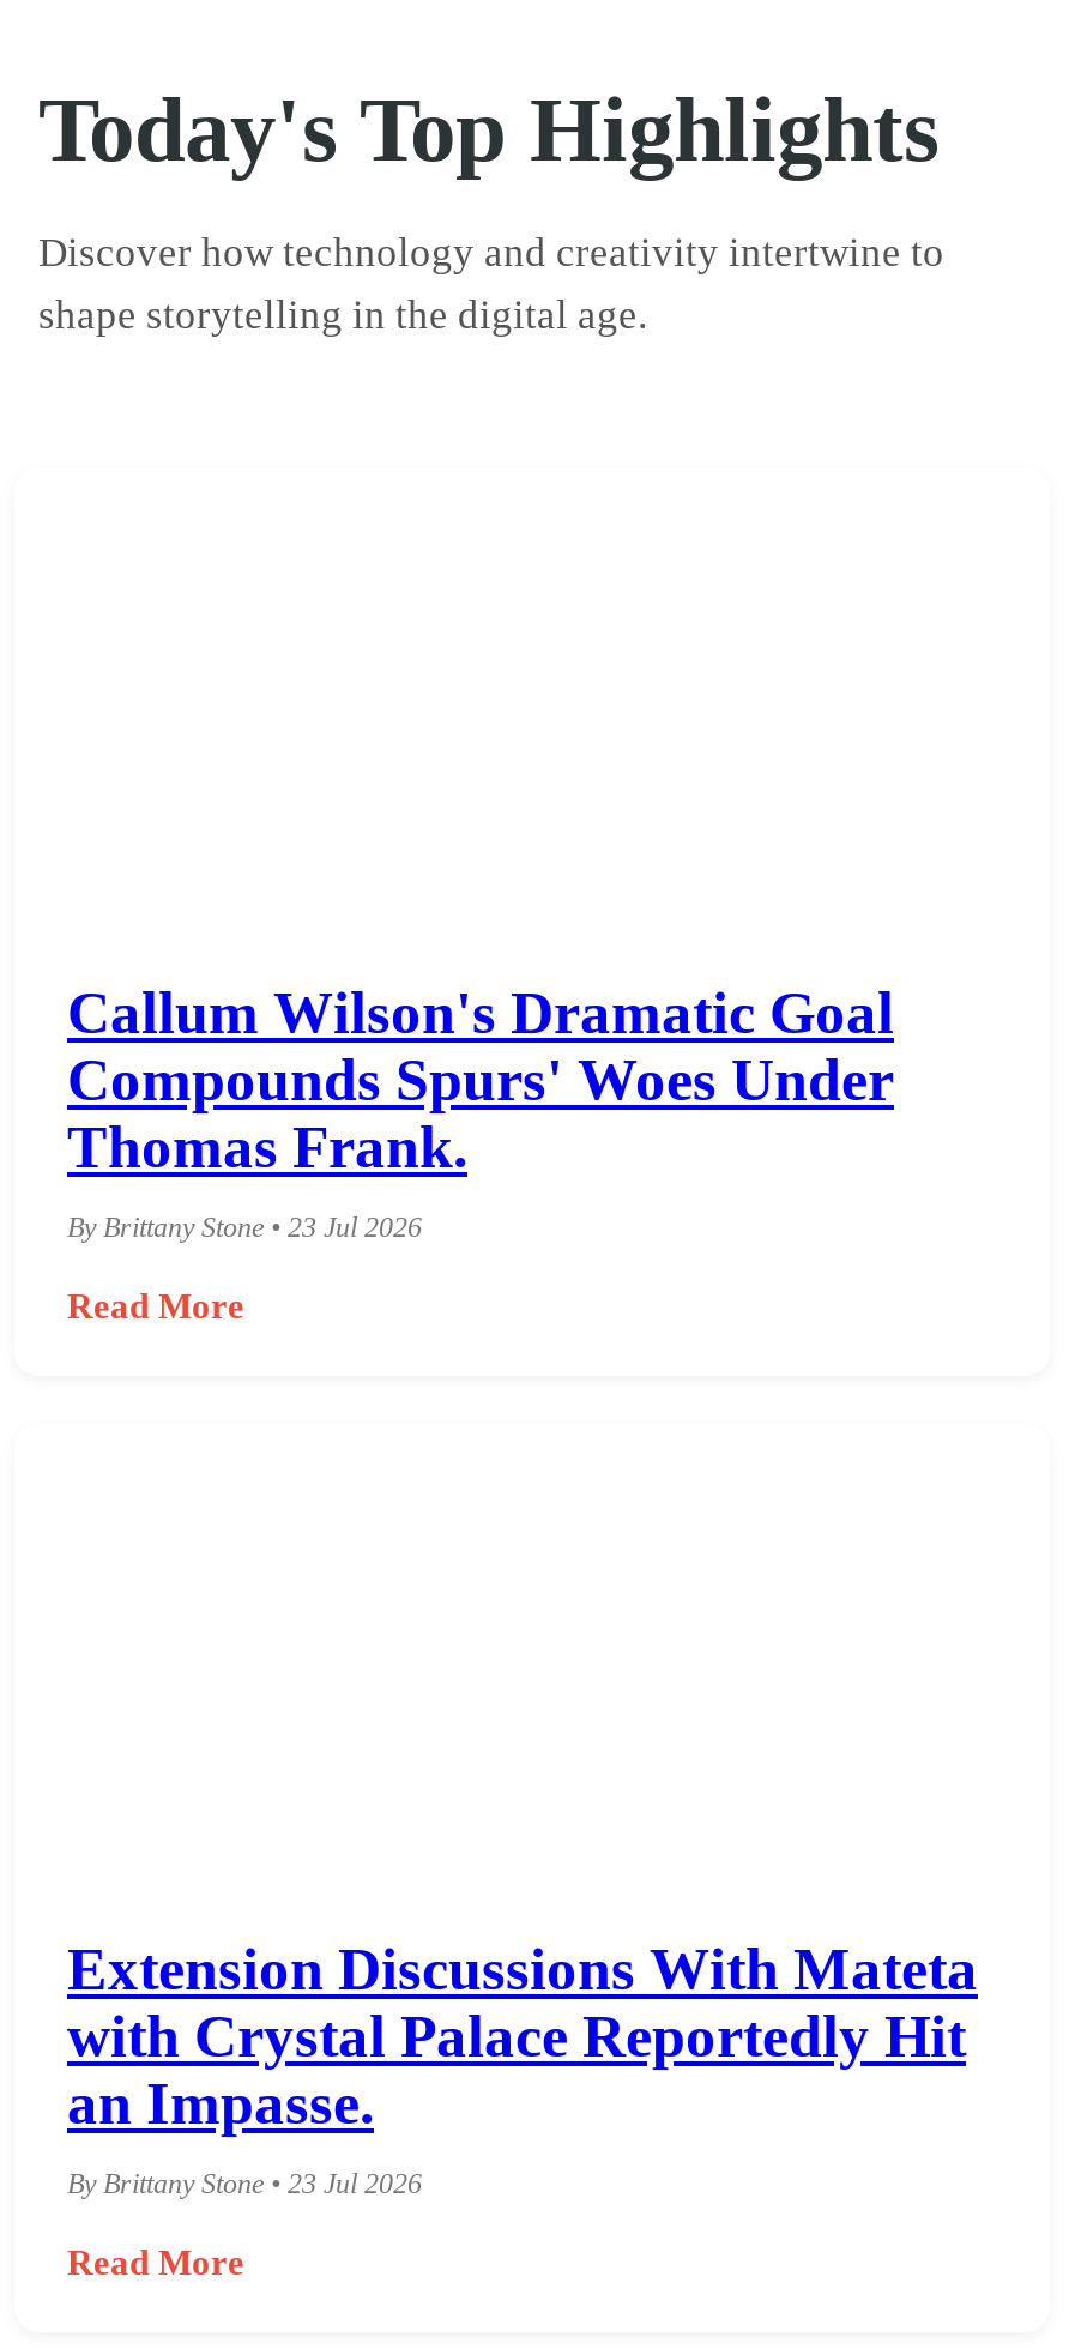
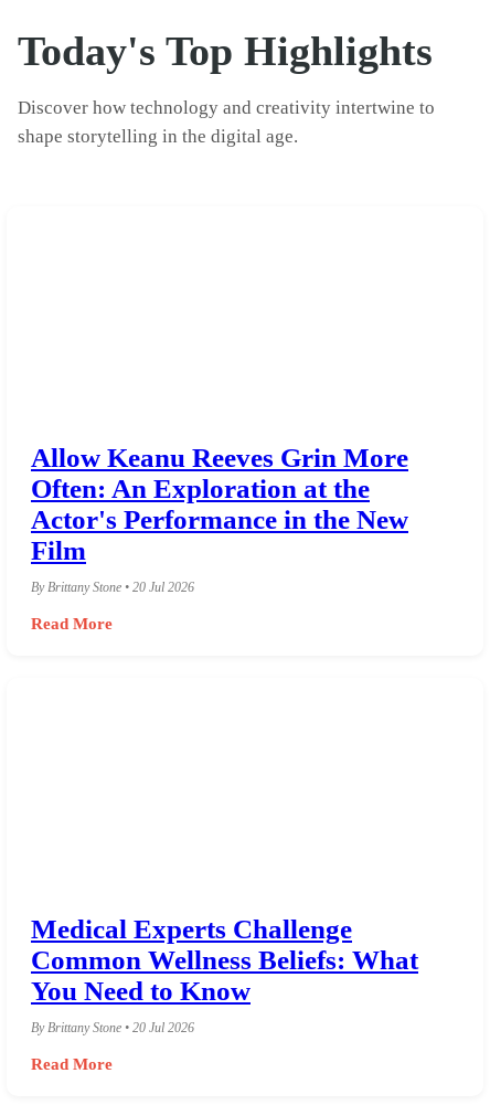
- Callum Wilson's Dramatic Goal
- Compounds Spurs' Woes Under
- Thomas Frank.
+ Allow Keanu Reeves Grin More
+ Often: An Exploration at the
+ Actor's Performance in the New
+ Film

- By Brittany Stone • 23 Jul 2026
+ By Brittany Stone • 20 Jul 2026

- Extension Discussions With Mateta
- with Crystal Palace Reportedly Hit
- an Impasse.
+ Medical Experts Challenge
+ Common Wellness Beliefs: What
+ You Need to Know

- By Brittany Stone • 23 Jul 2026
+ By Brittany Stone • 20 Jul 2026
